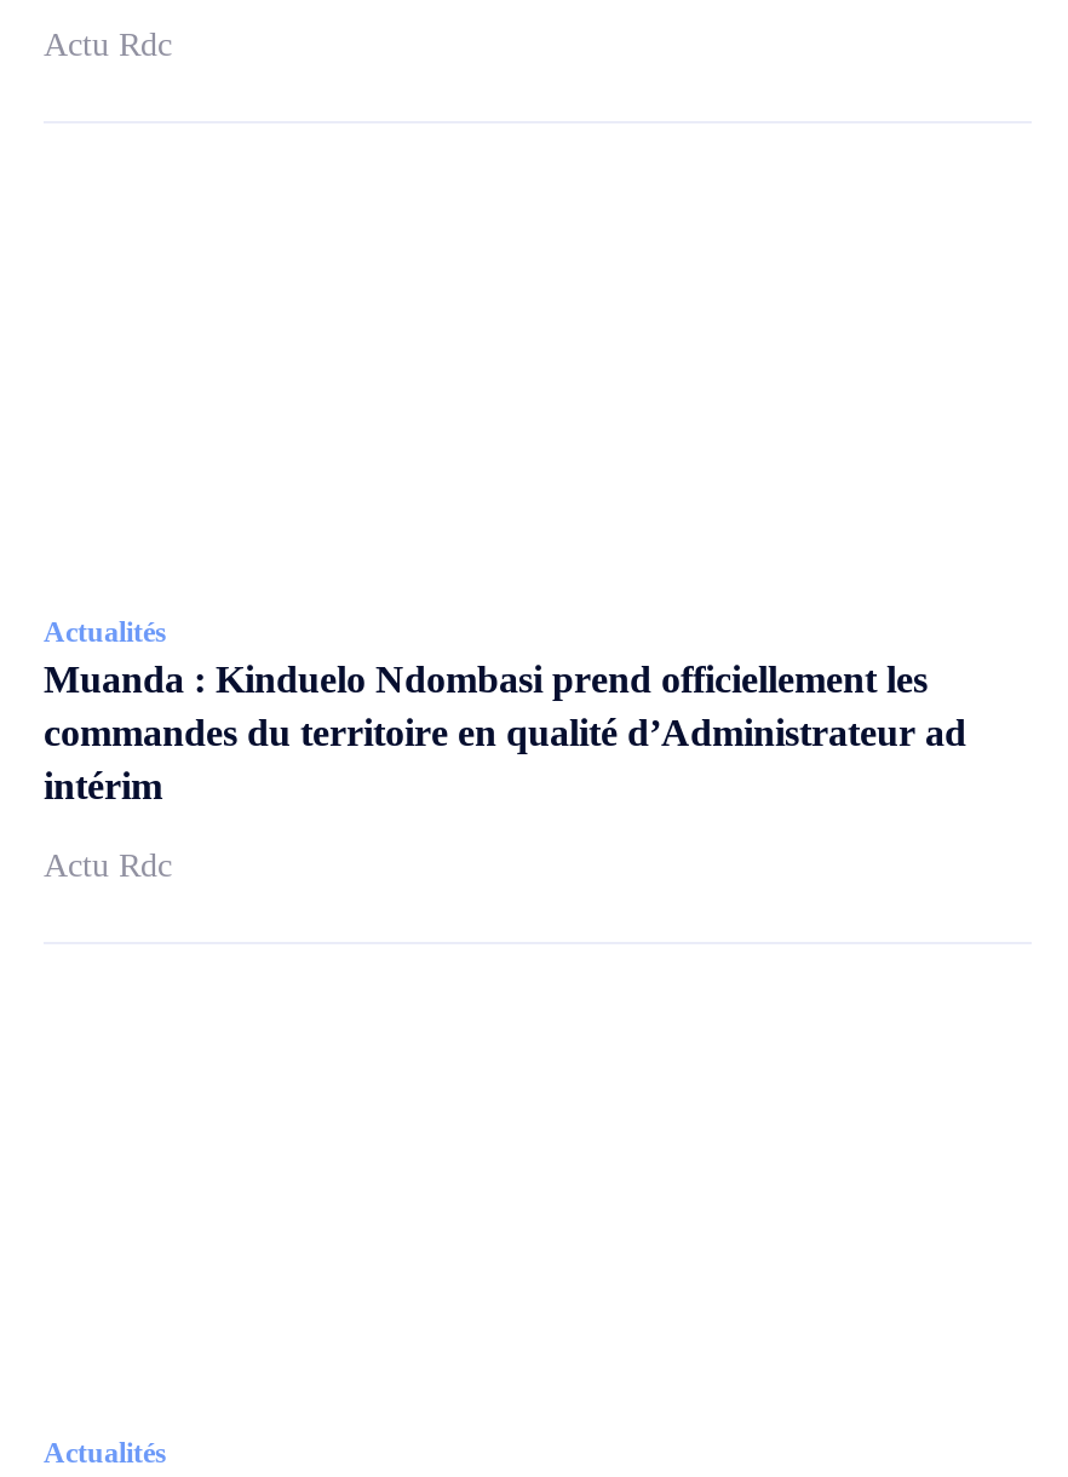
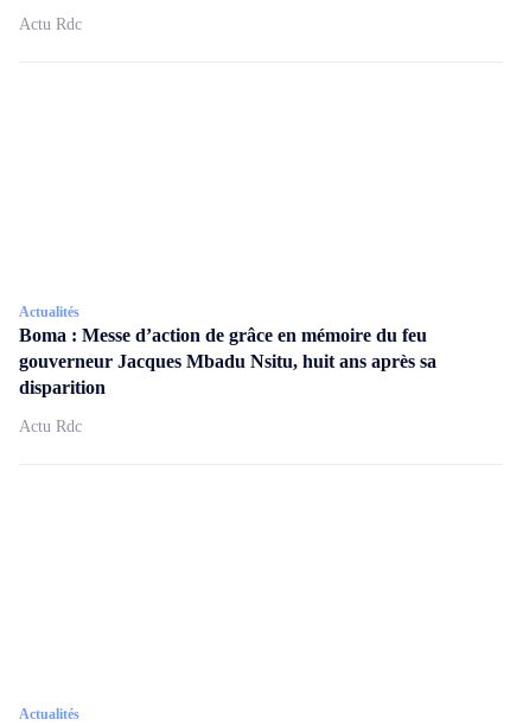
- Muanda : Kinduelo Ndombasi prend officiellement les
- commandes du territoire en qualité d’Administrateur ad
- intérim
+ Boma : Messe d’action de grâce en mémoire du feu
+ gouverneur Jacques Mbadu Nsitu, huit ans après sa
+ disparition
